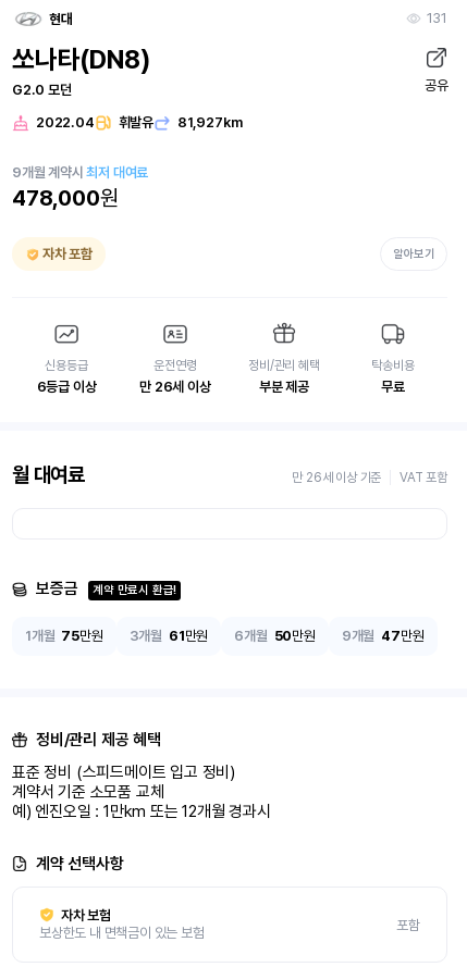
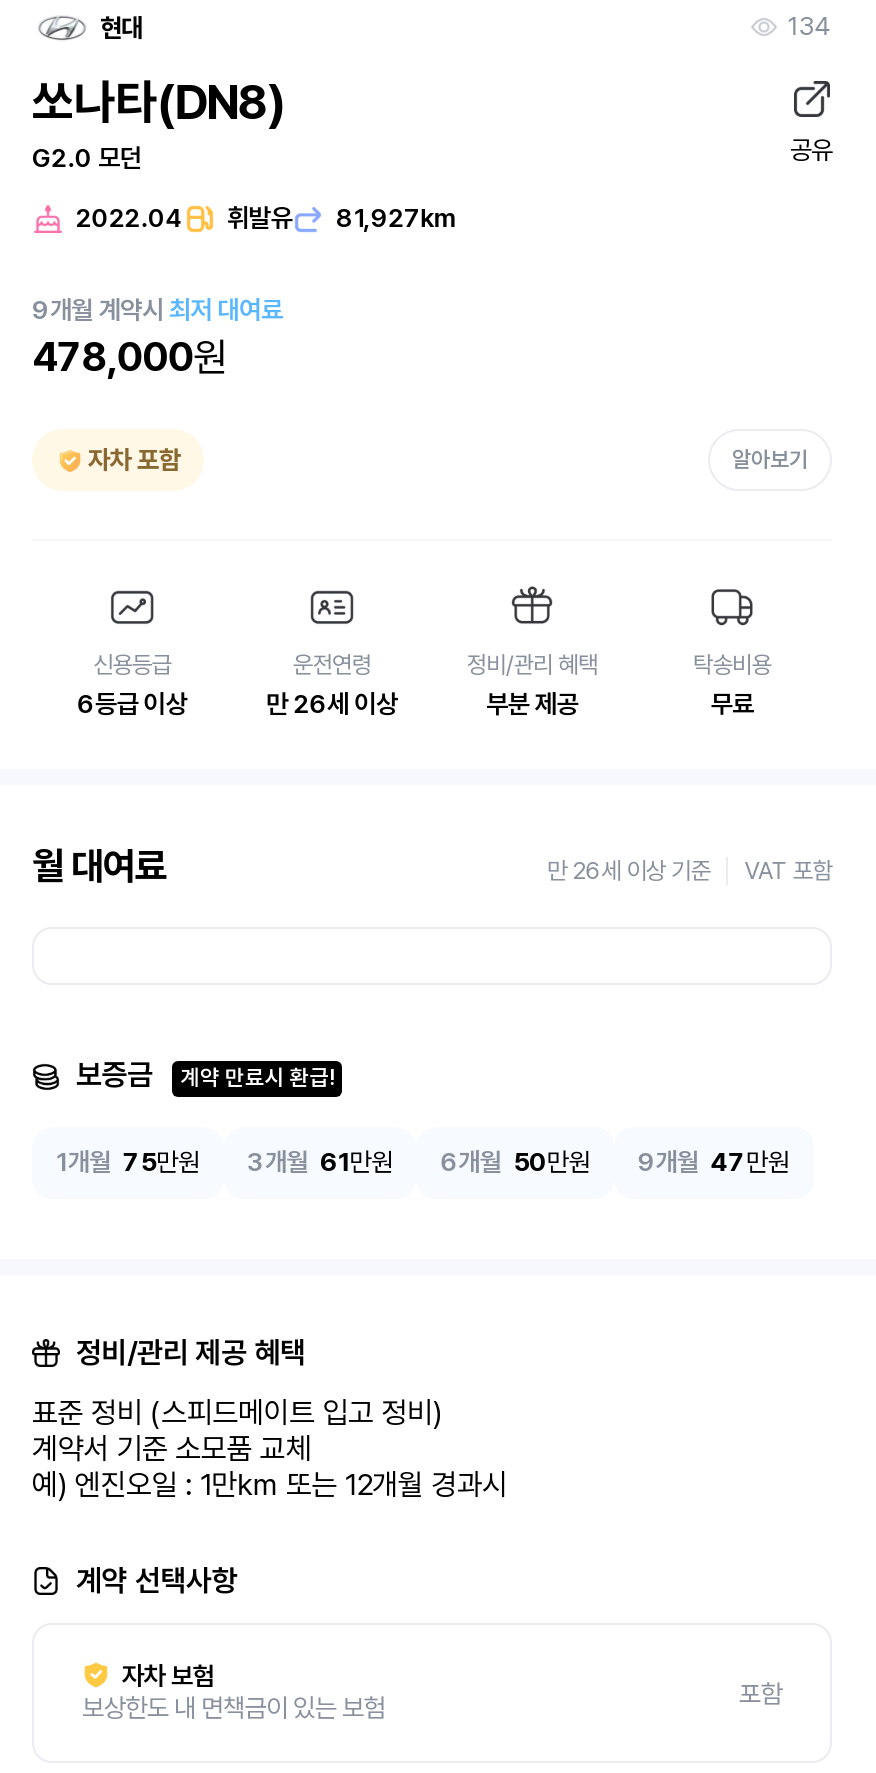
- 131
+ 134
